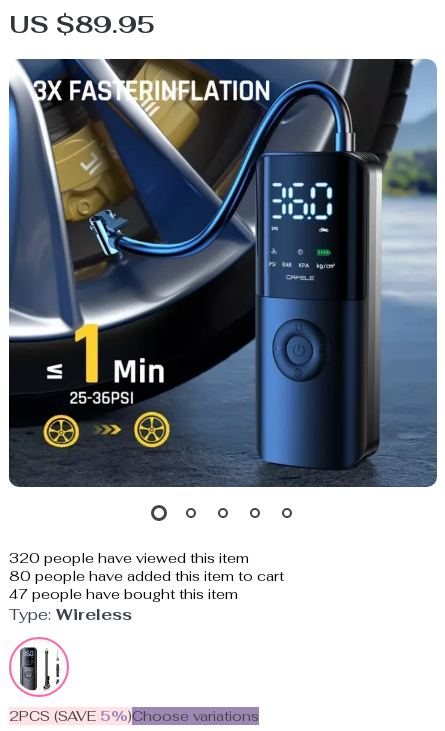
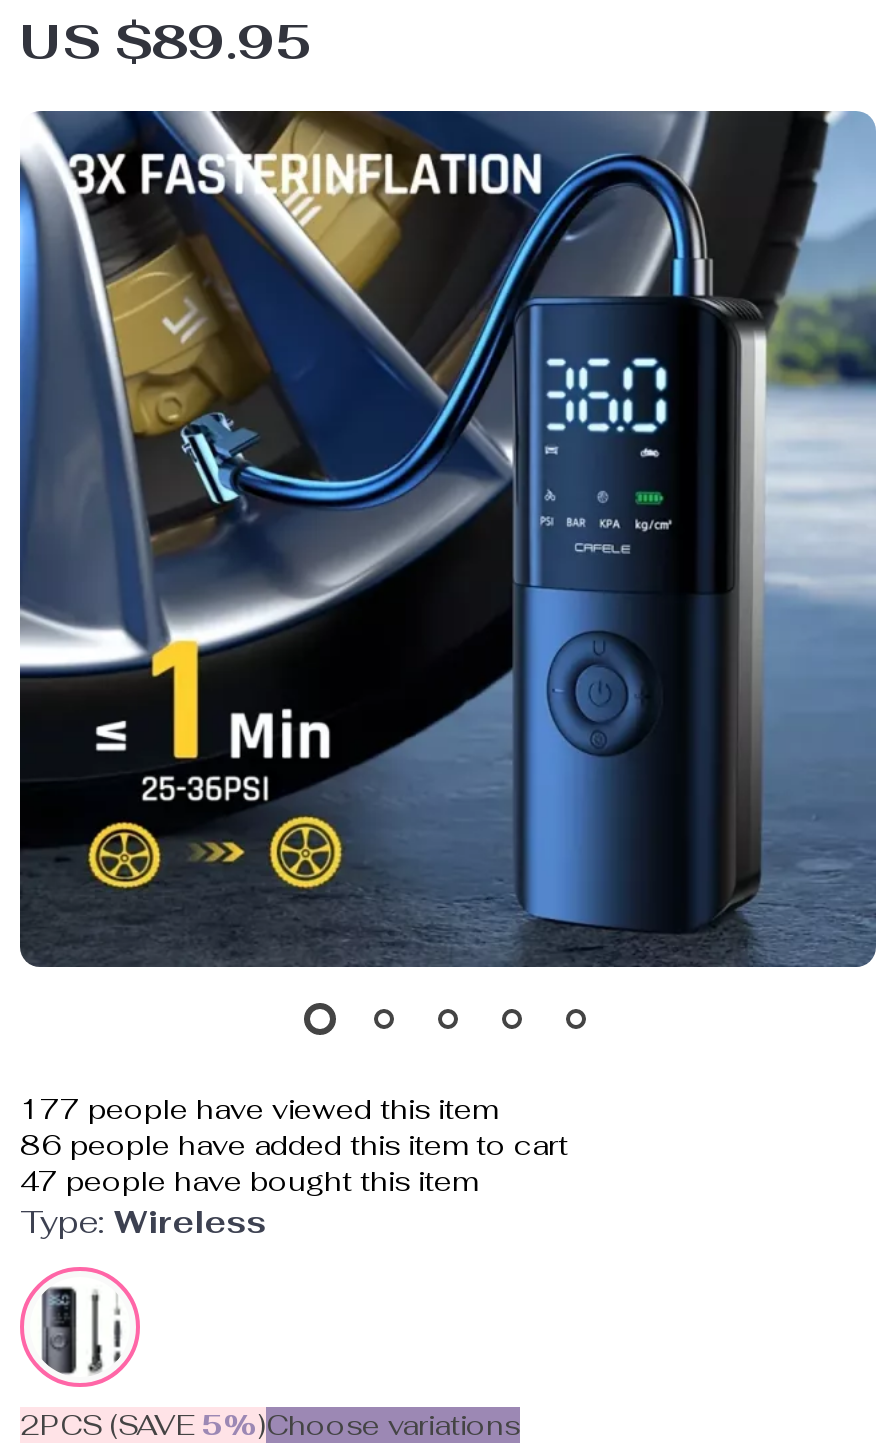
- 320 people have viewed this item
+ 177 people have viewed this item

- 80 people have added this item to cart
+ 86 people have added this item to cart
